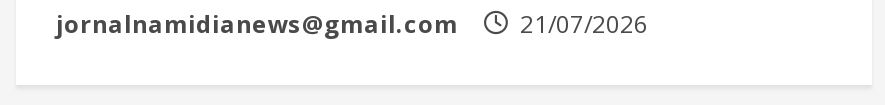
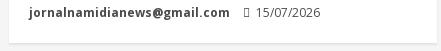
- jornalnamidianews@gmail.com 21/07/2026
+ jornalnamidianews@gmail.com 15/07/2026
